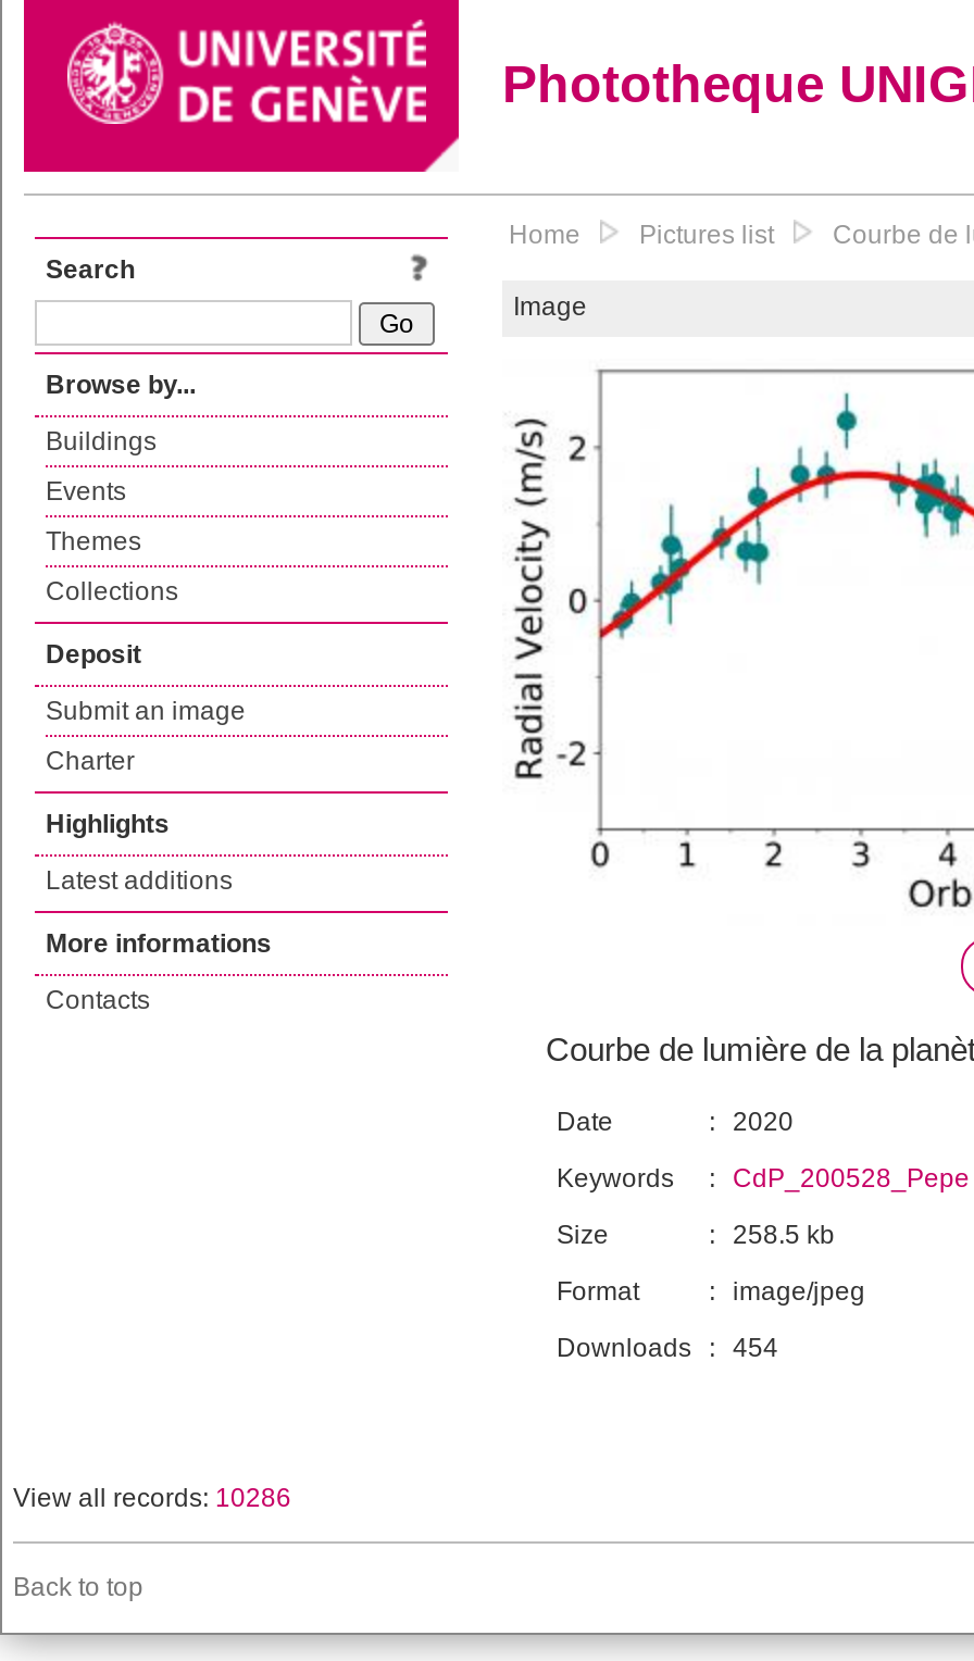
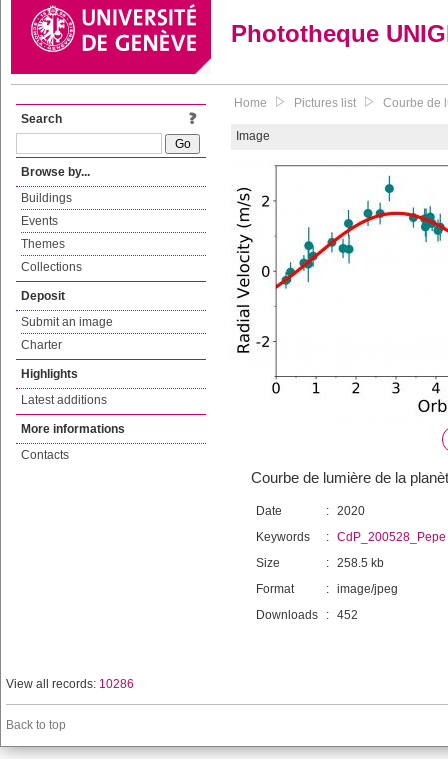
- Downloads : 454
+ Downloads : 452
